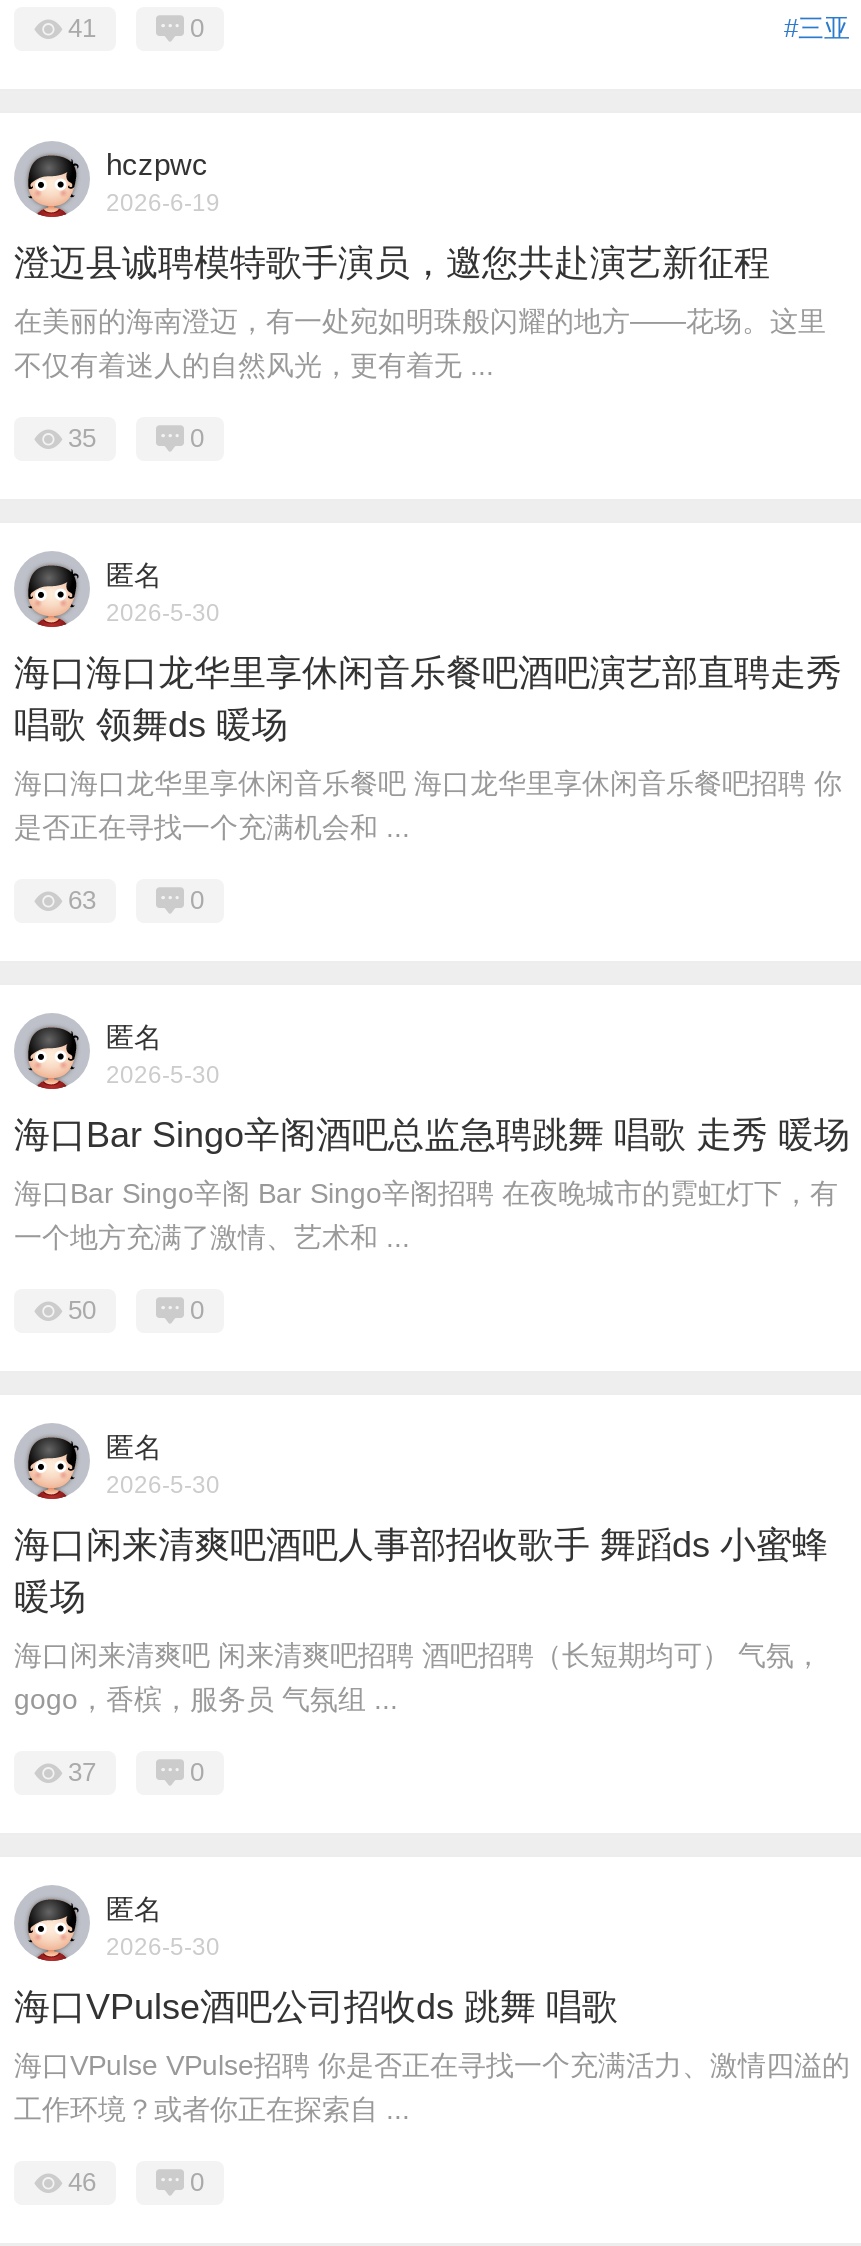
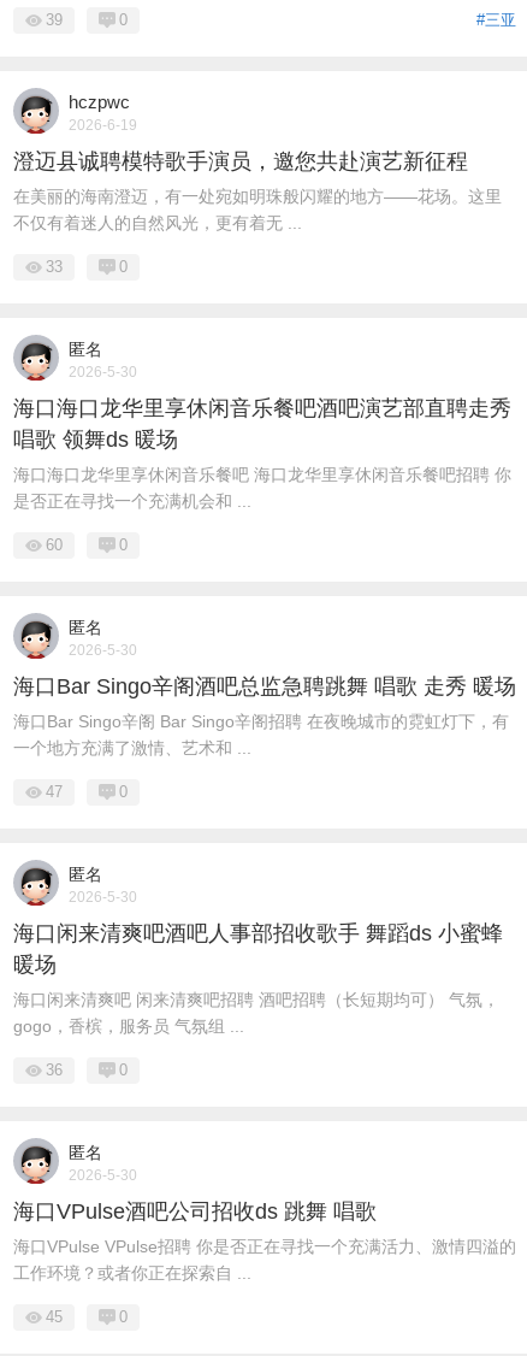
- 41
+ 39

- 35
+ 33

- 63
+ 60

- 50
+ 47

- 37
+ 36

- 46
+ 45
